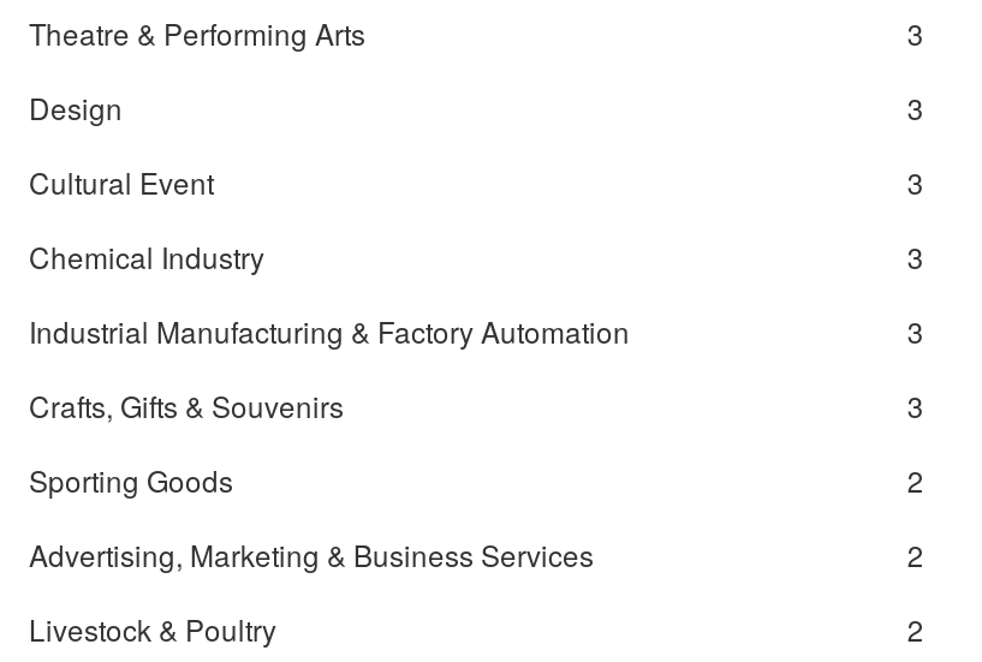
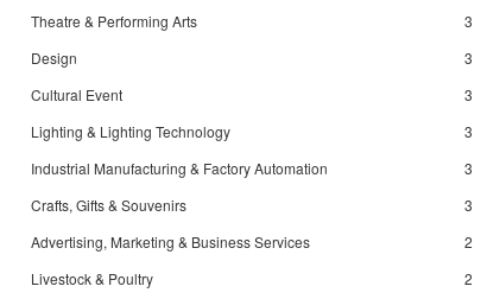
- Chemical Industry
+ Lighting & Lighting Technology

- Sporting Goods
- 2
